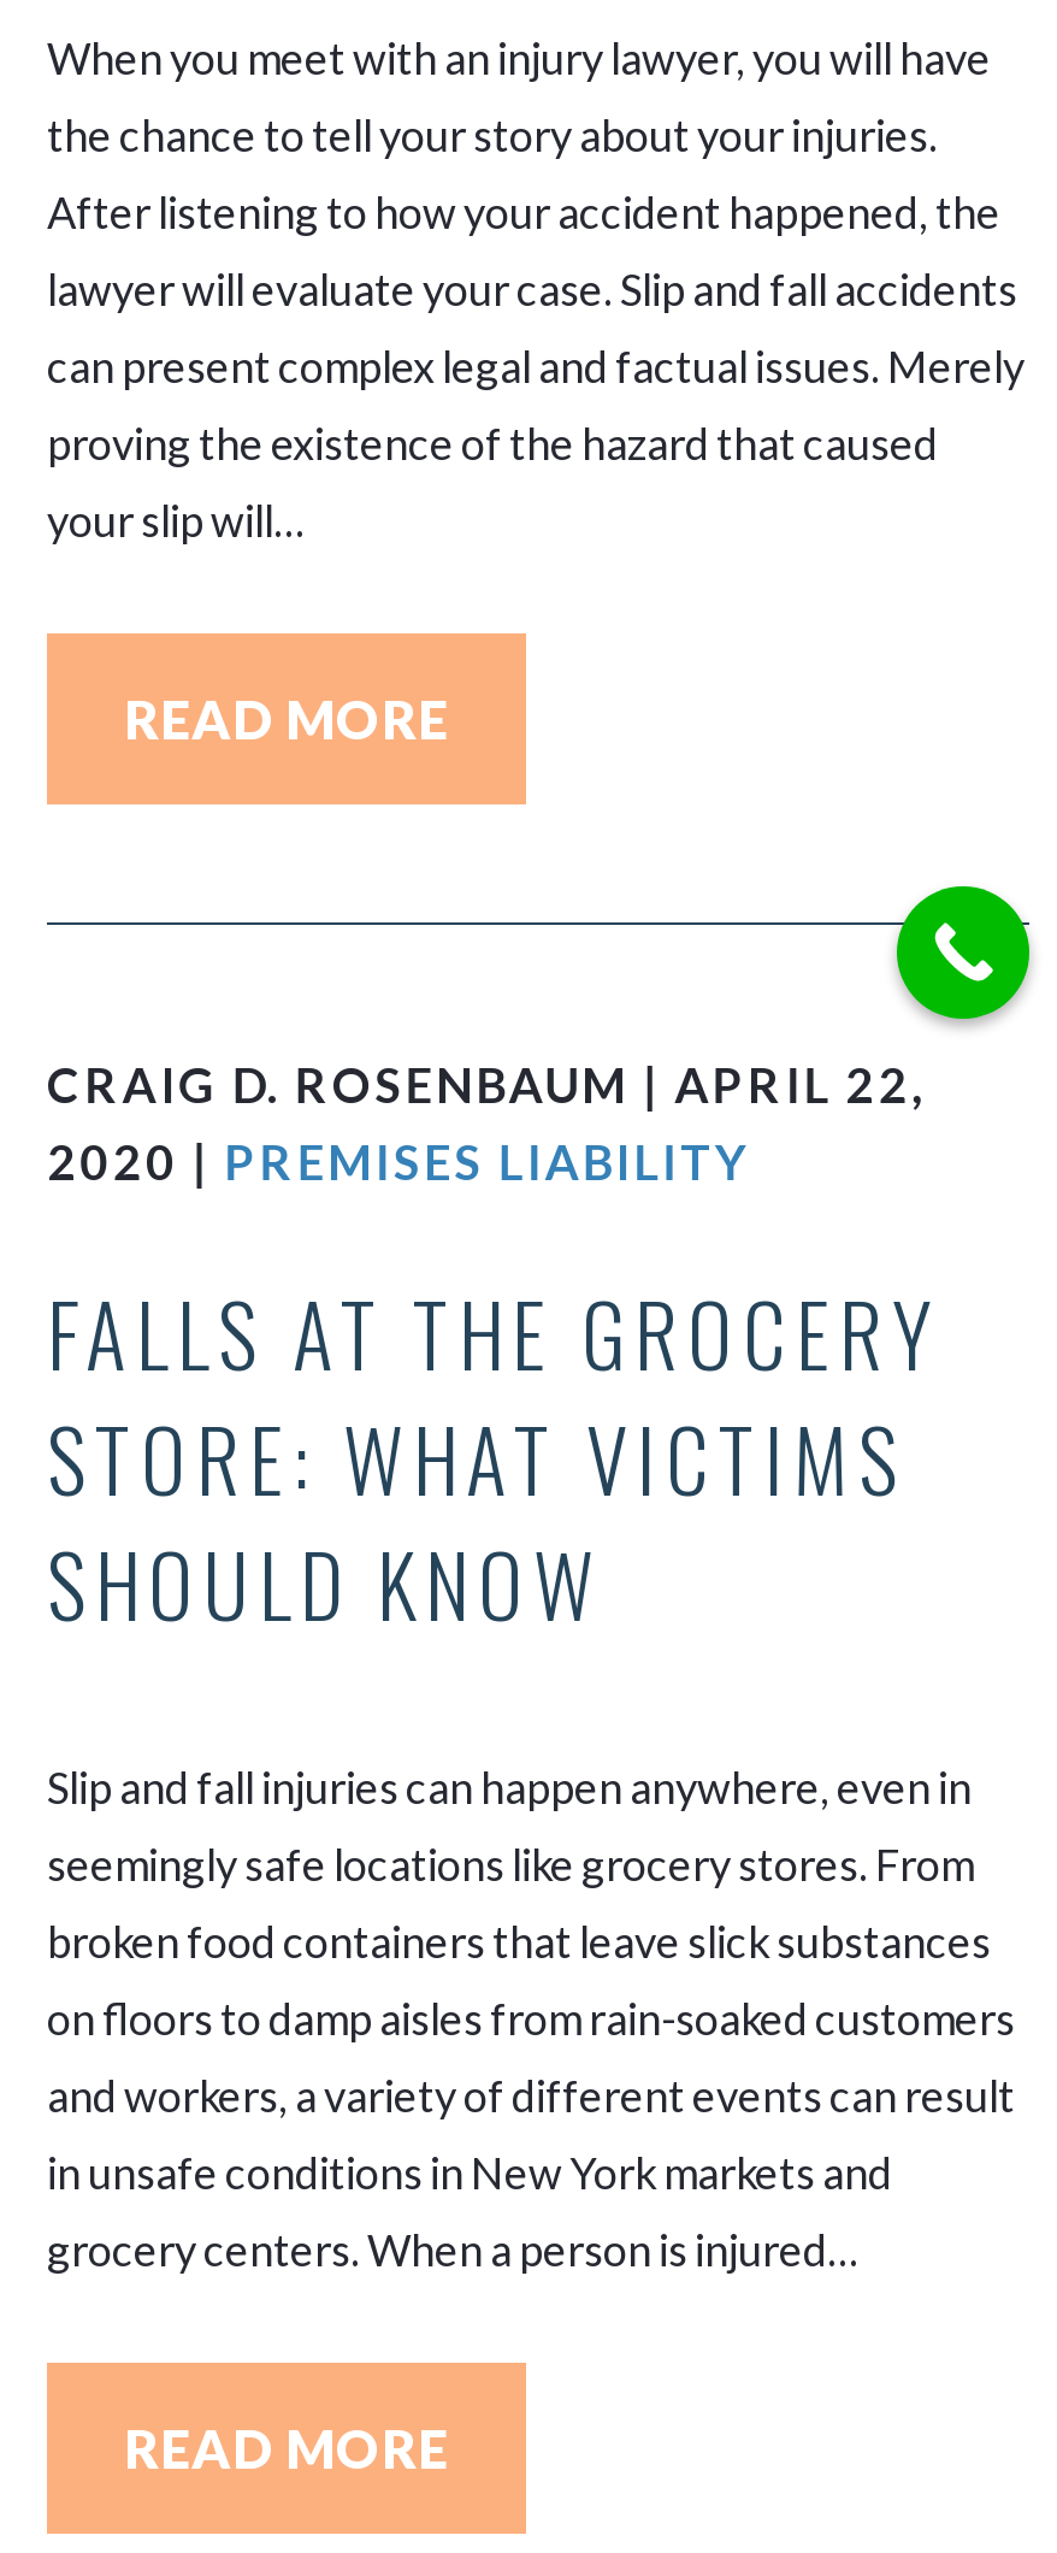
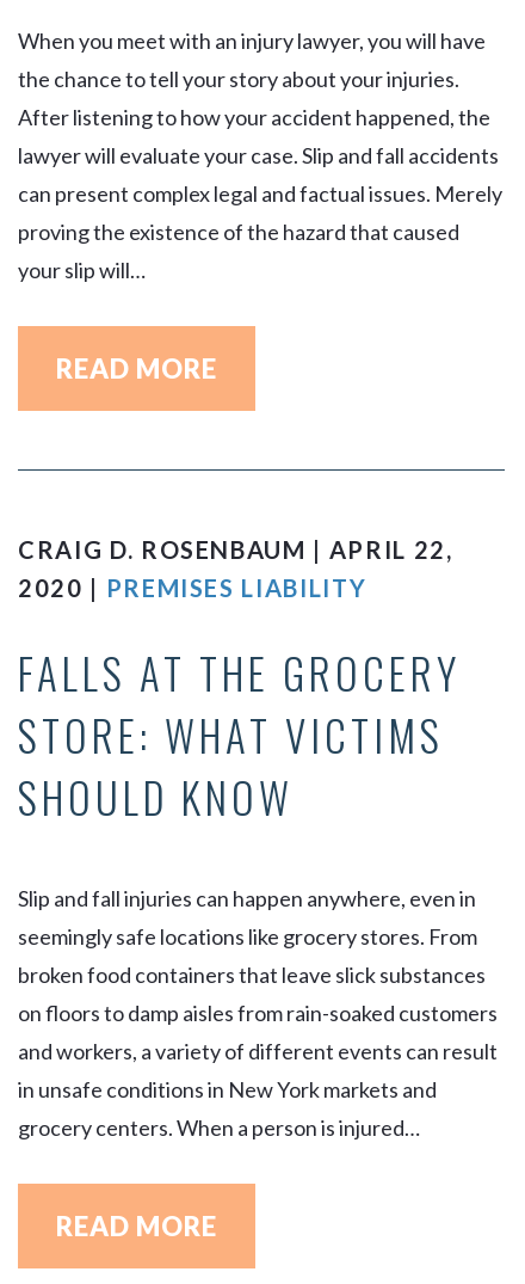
- [image]
